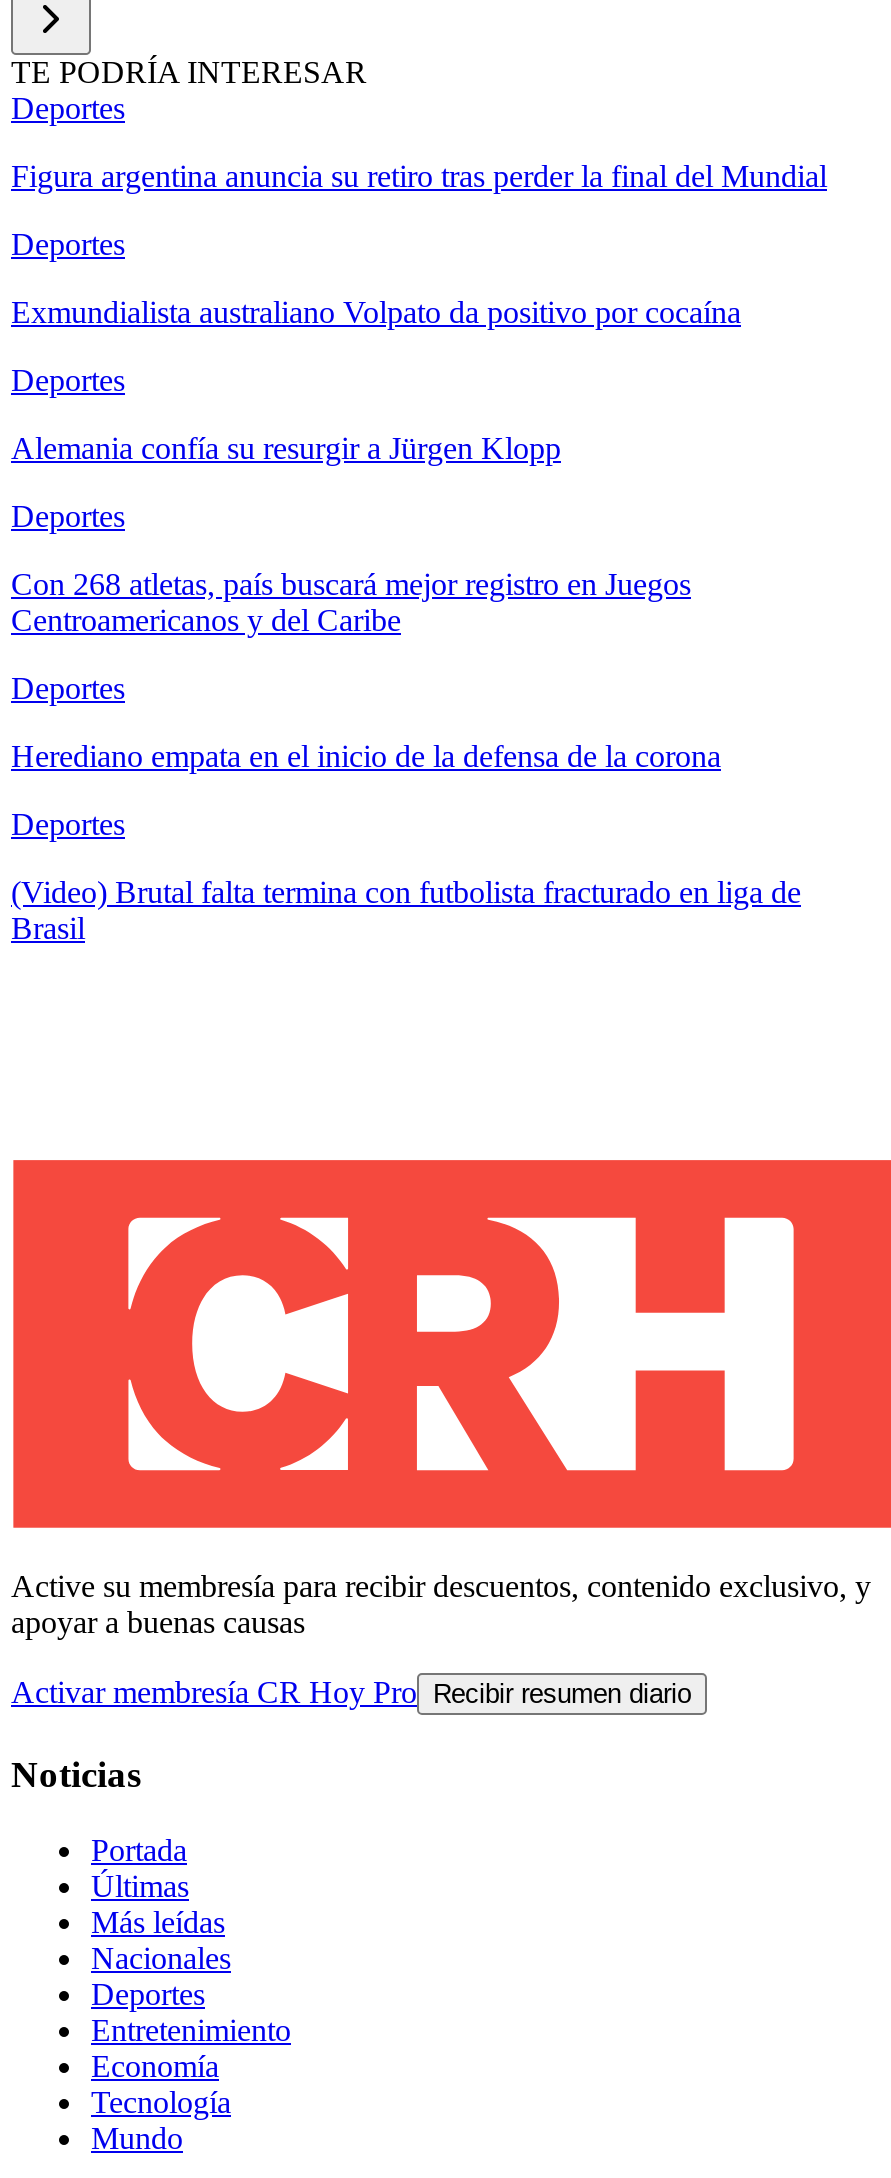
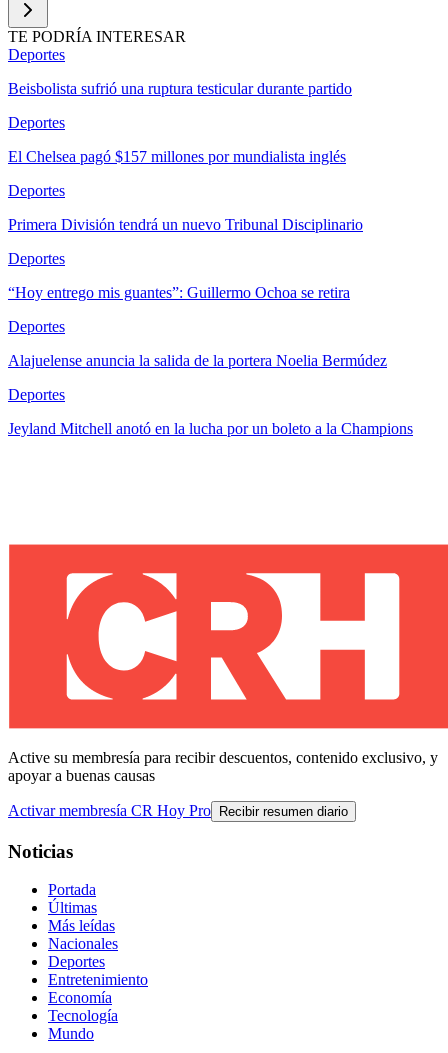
- Figura argentina anuncia su retiro tras perder la final del Mundial
+ Beisbolista sufrió una ruptura testicular durante partido

- Exmundialista australiano Volpato da positivo por cocaína
+ El Chelsea pagó $157 millones por mundialista inglés

- Alemania confía su resurgir a Jürgen Klopp
+ Primera División tendrá un nuevo Tribunal Disciplinario

- Con 268 atletas, país buscará mejor registro en Juegos
- Centroamericanos y del Caribe
+ “Hoy entrego mis guantes”: Guillermo Ochoa se retira

- Herediano empata en el inicio de la defensa de la corona
+ Alajuelense anuncia la salida de la portera Noelia Bermúdez

- (Video) Brutal falta termina con futbolista fracturado en liga de
- Brasil
+ Jeyland Mitchell anotó en la lucha por un boleto a la Champions
